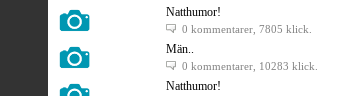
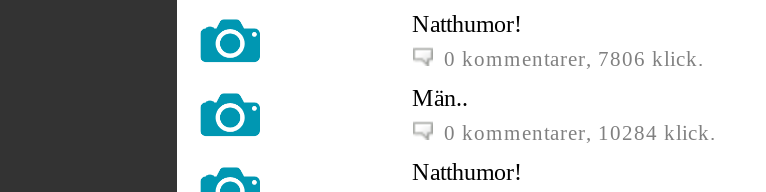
- 0 kommentarer, 7805 klick.
+ 0 kommentarer, 7806 klick.

- 0 kommentarer, 10283 klick.
+ 0 kommentarer, 10284 klick.
